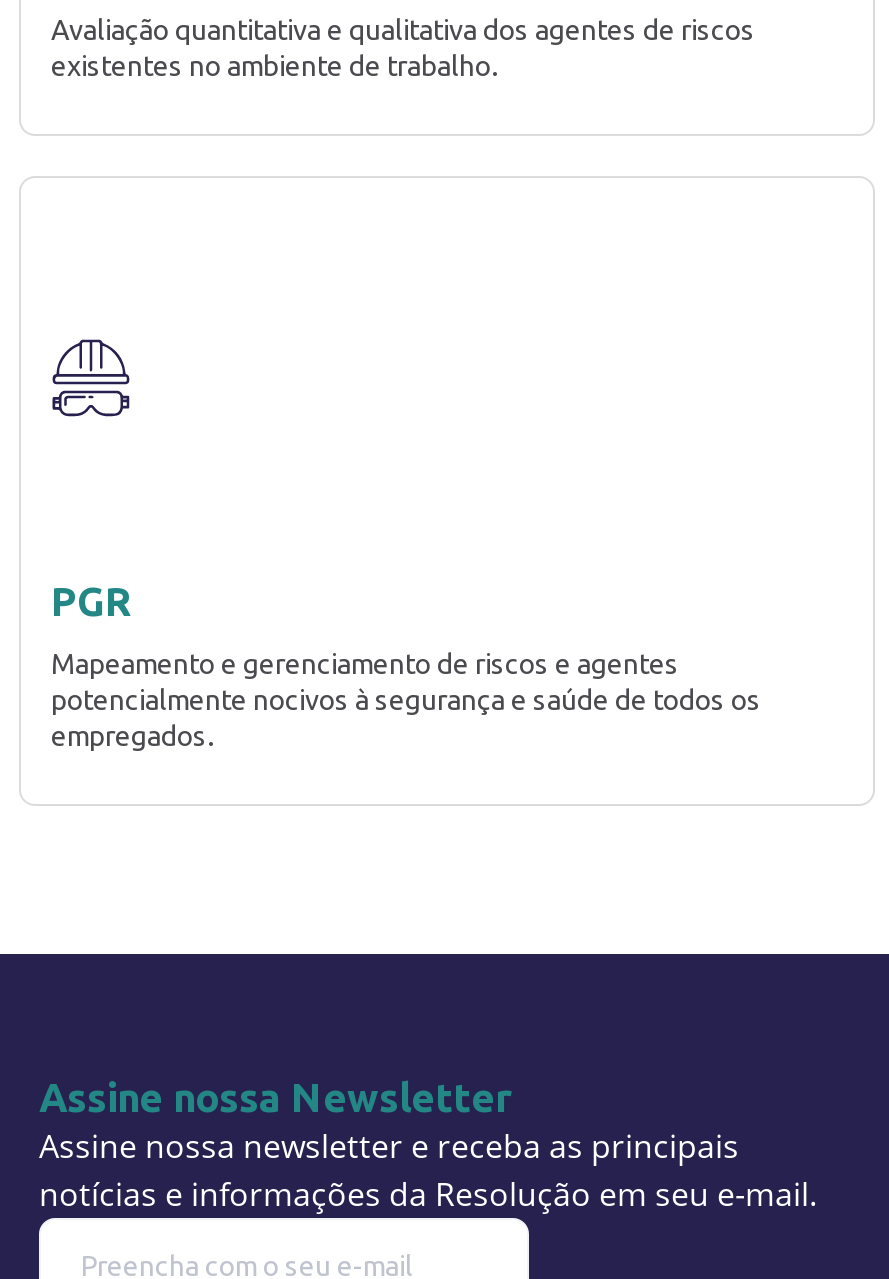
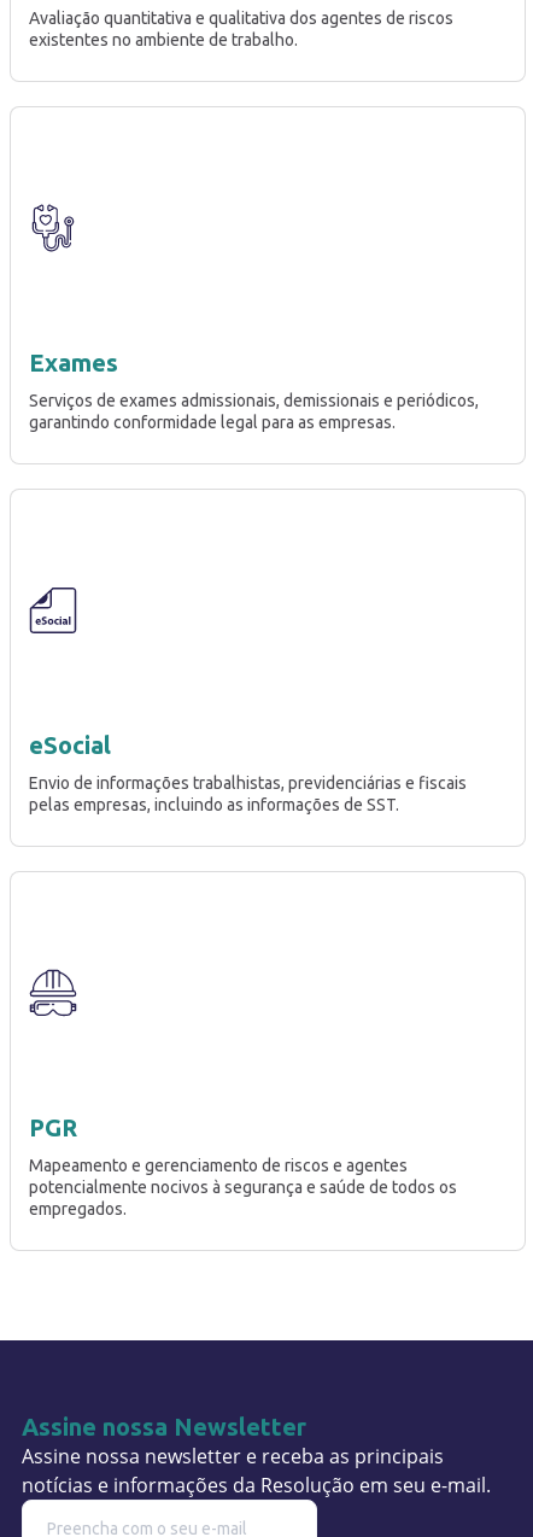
+ Exames
+ Serviços de exames admissionais, demissionais e periódicos,
+ garantindo conformidade legal para as empresas.

+ eSocial
+ Envio de informações trabalhistas, previdenciárias e fiscais
+ pelas empresas, incluindo as informações de SST.

+ [image]

+ [image]
